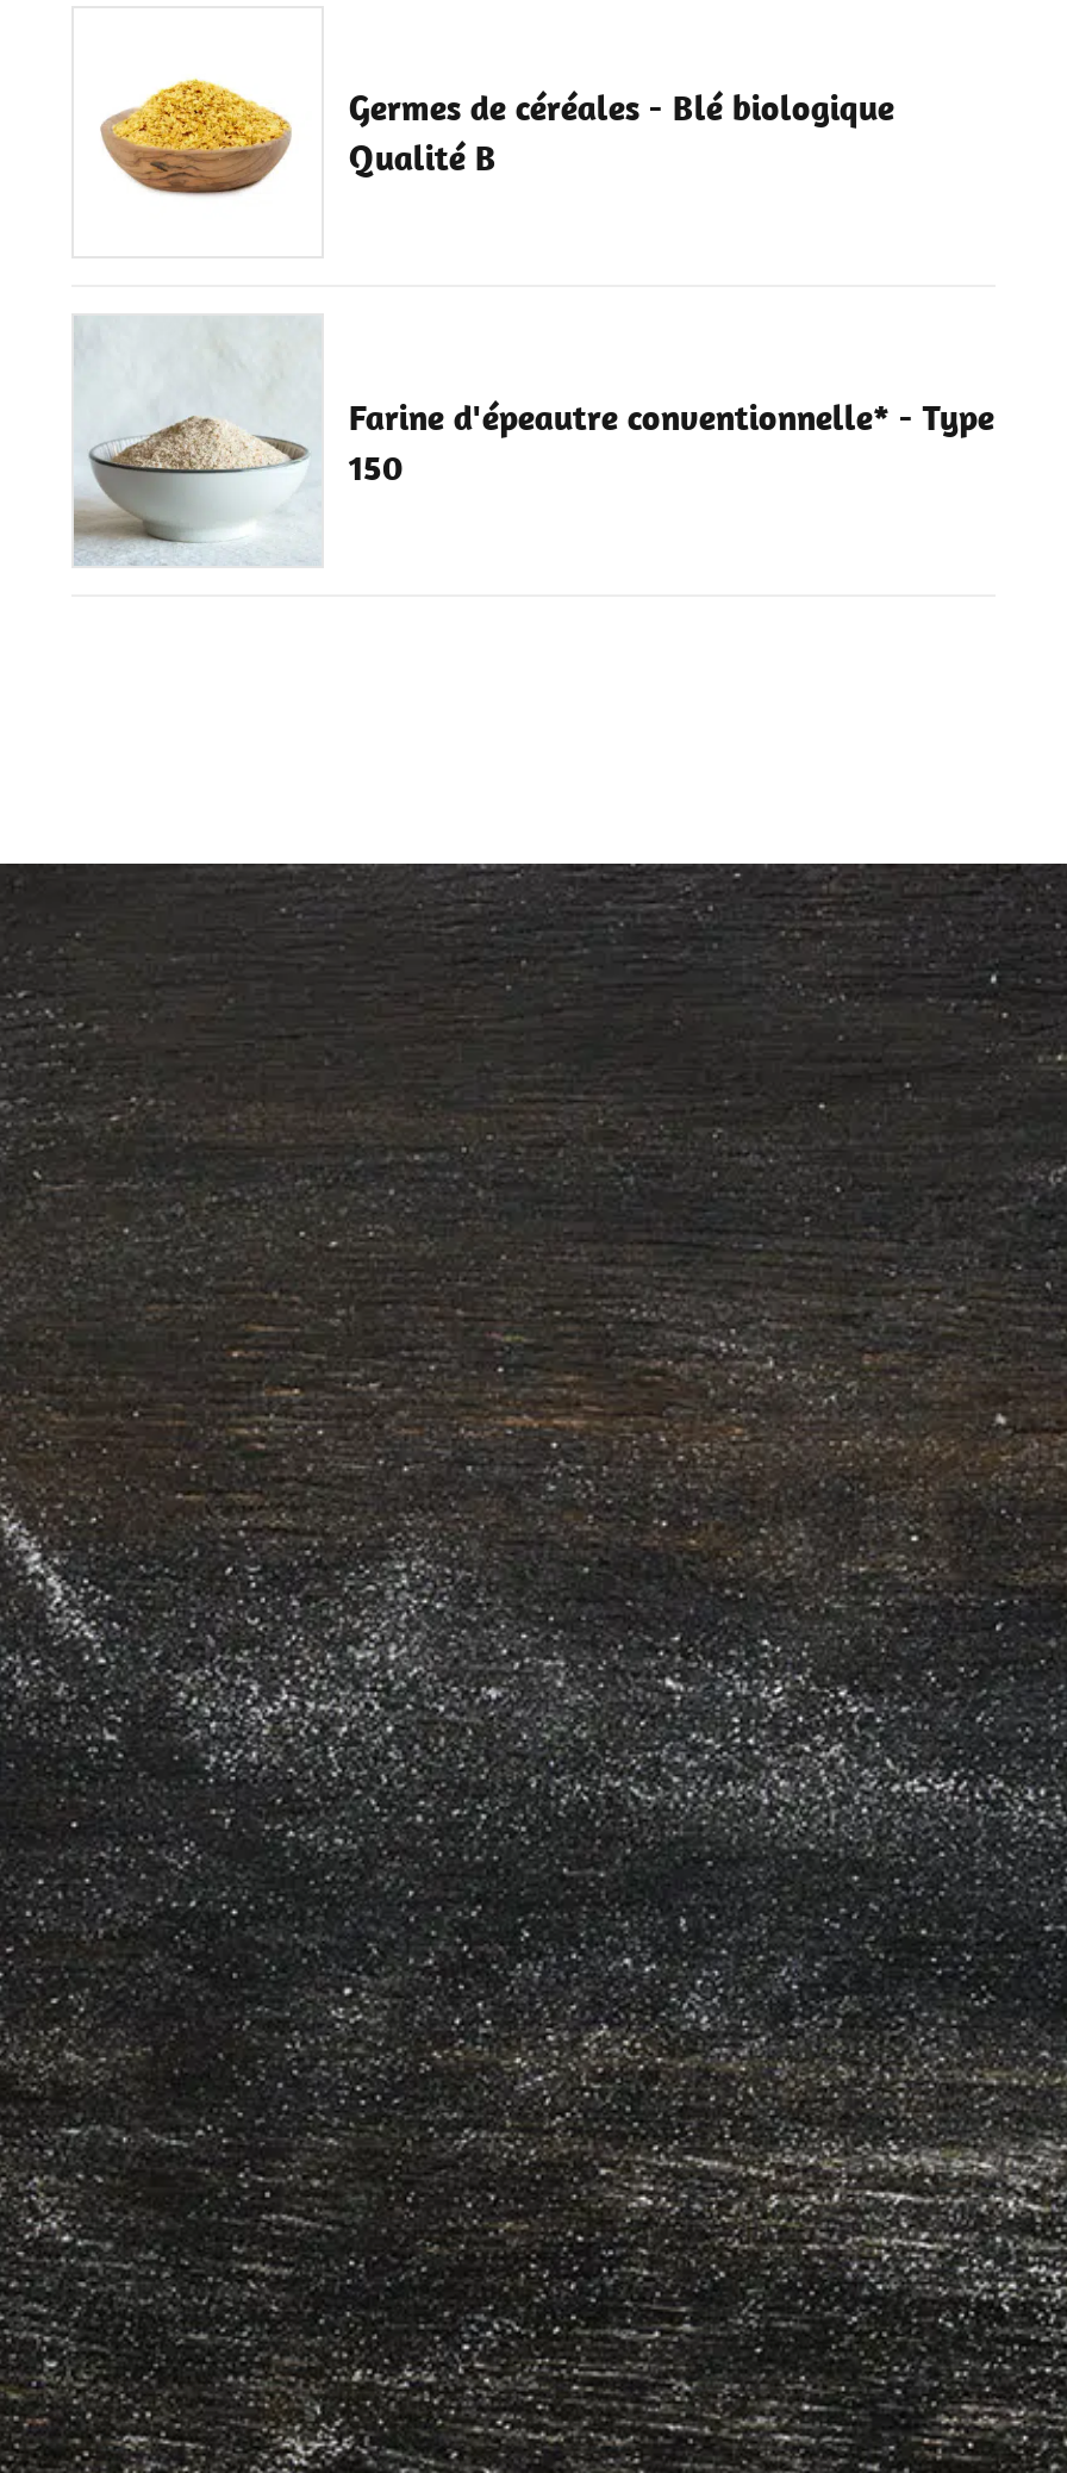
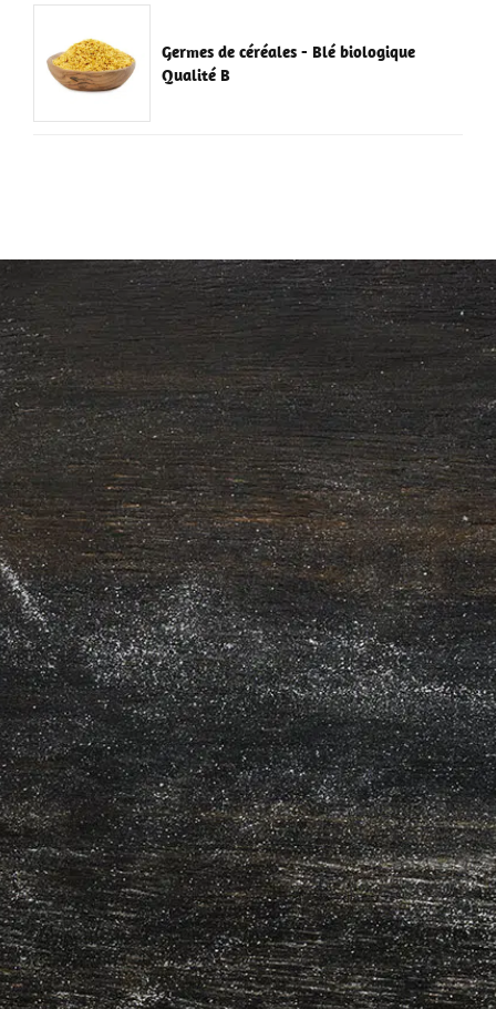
- [image]
- Farine d'épeautre conventionnelle* - Type
- 150
